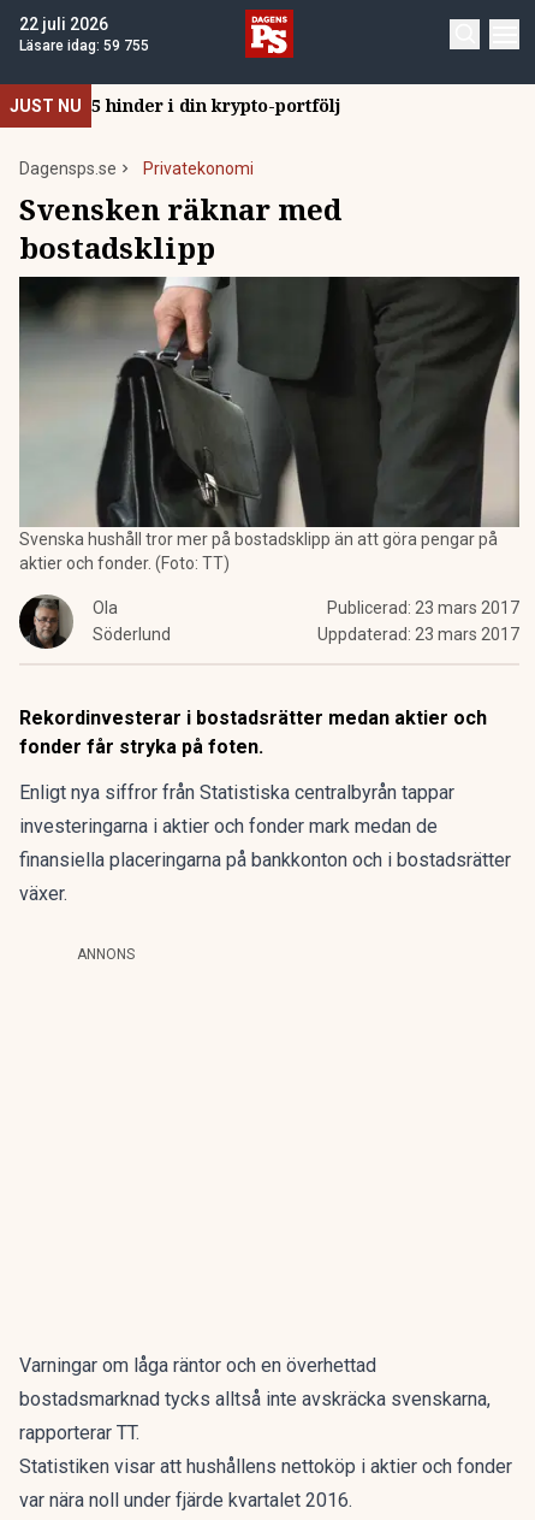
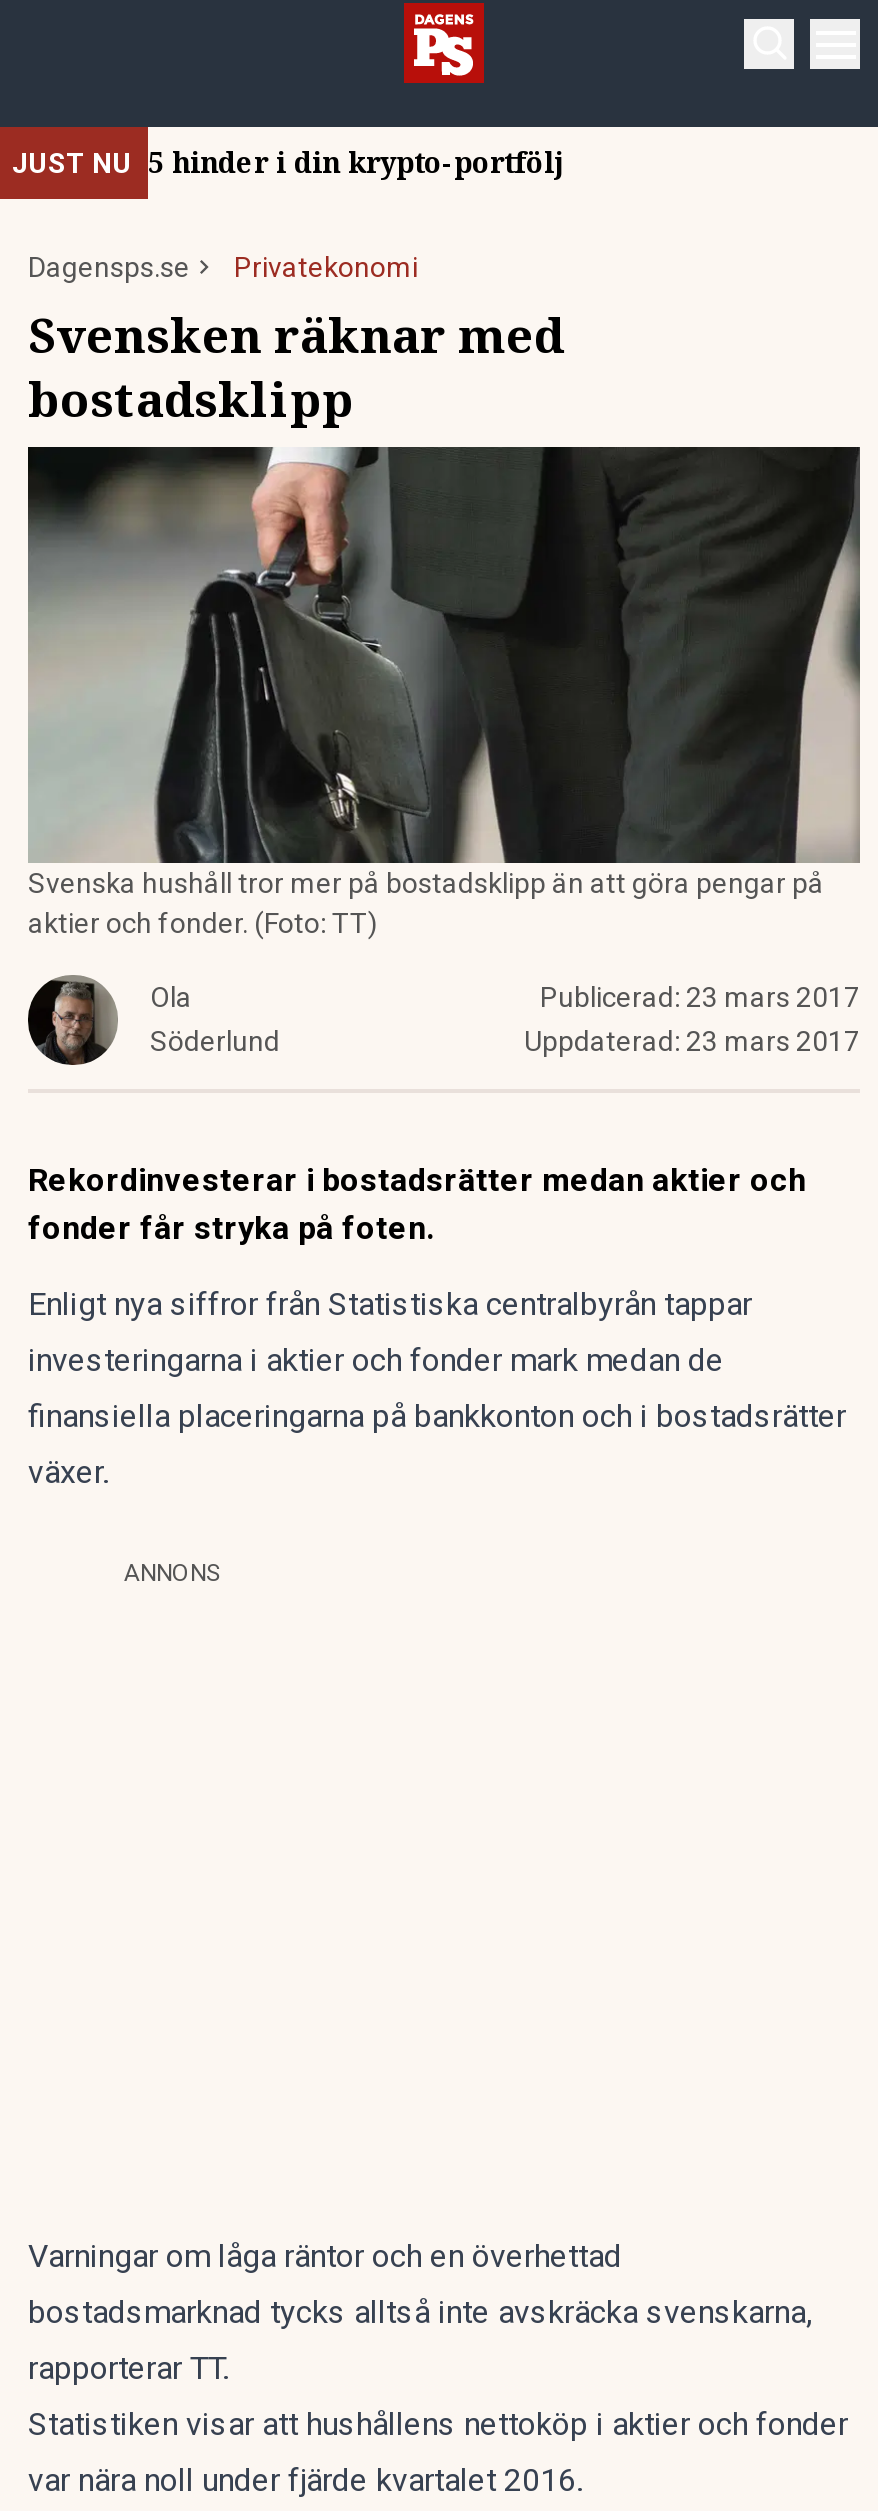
- 22 juli 2026
- Läsare idag: 59 755
